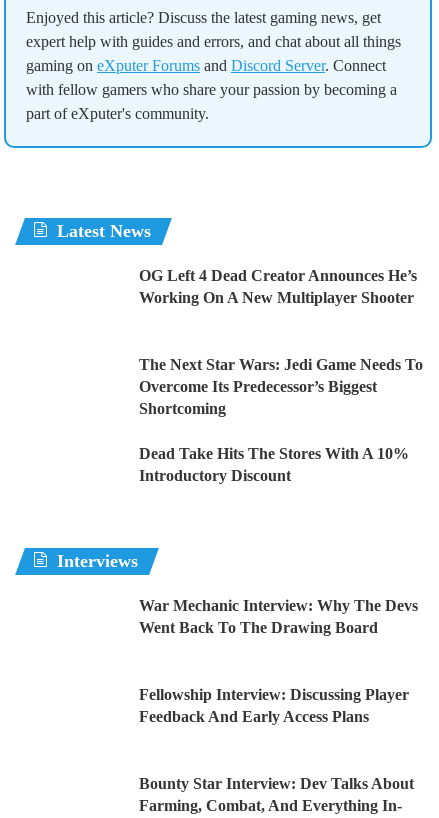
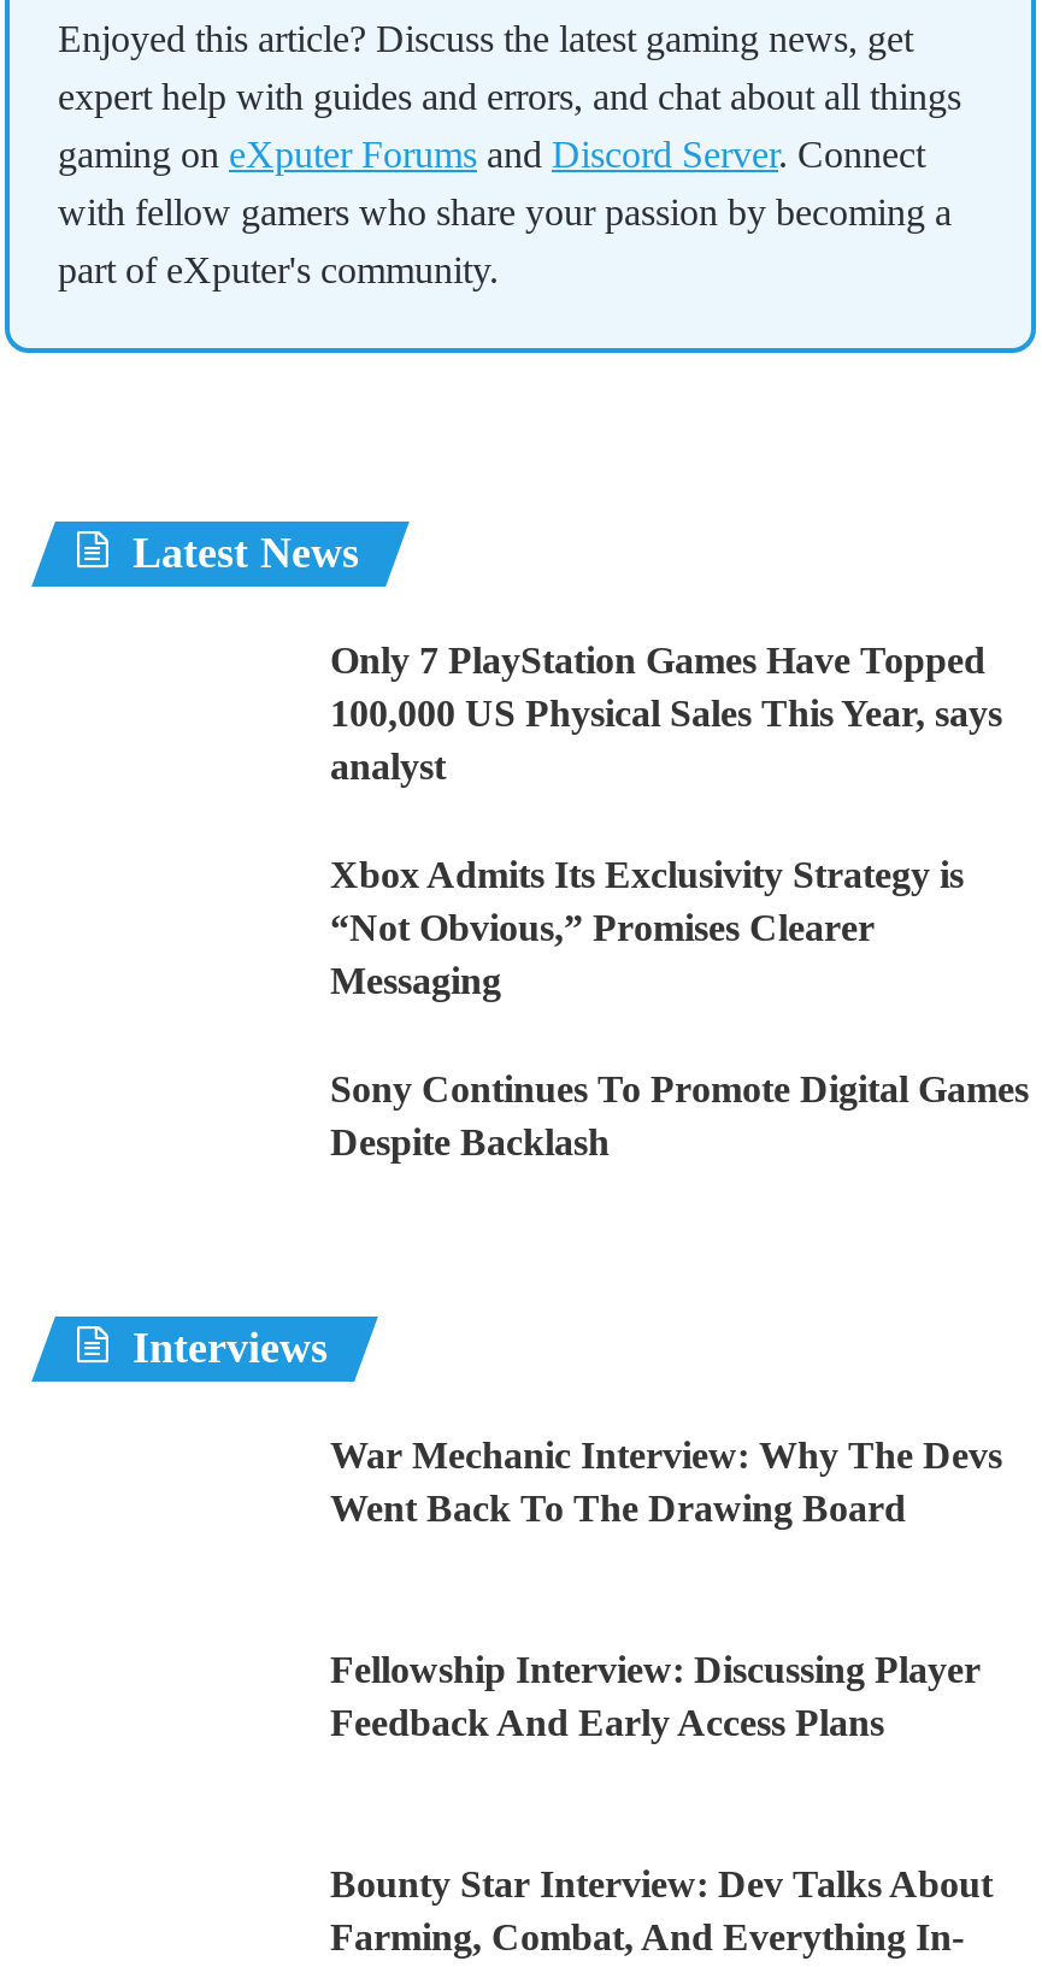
- OG Left 4 Dead Creator Announces He’s
- Working On A New Multiplayer Shooter
+ Only 7 PlayStation Games Have Topped
+ 100,000 US Physical Sales This Year, says
+ analyst

- The Next Star Wars: Jedi Game Needs To
- Overcome Its Predecessor’s Biggest
- Shortcoming
+ Xbox Admits Its Exclusivity Strategy is
+ “Not Obvious,” Promises Clearer
+ Messaging

- Dead Take Hits The Stores With A 10%
- Introductory Discount
+ Sony Continues To Promote Digital Games
+ Despite Backlash
